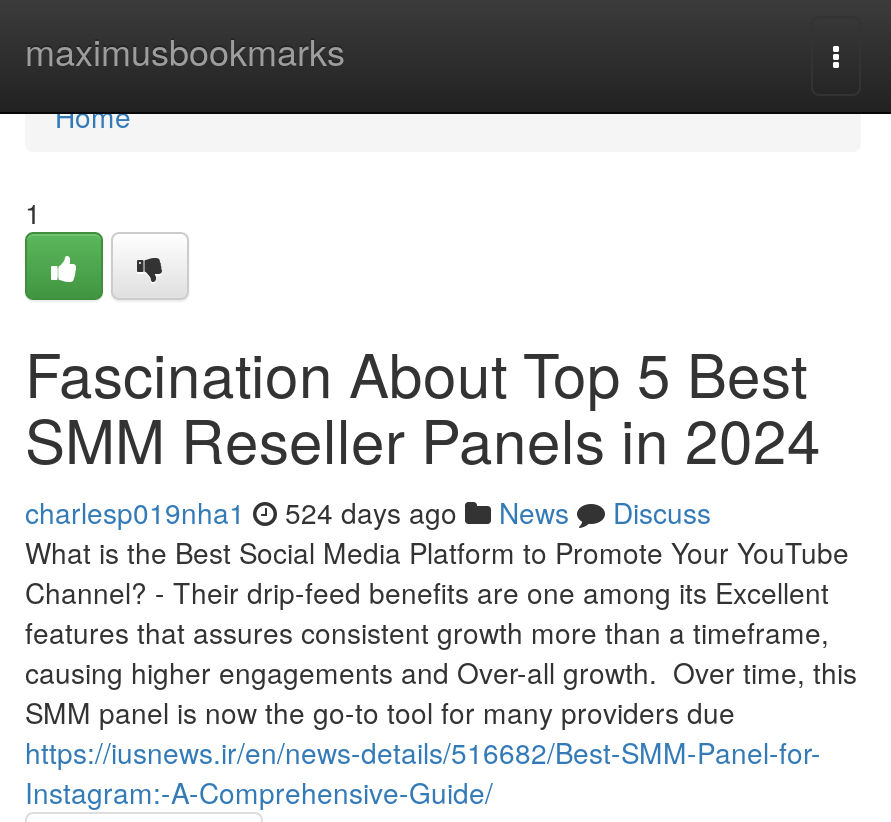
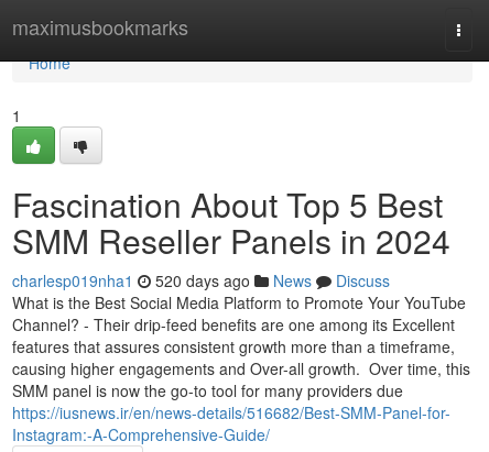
- charlesp019nha1 524 days ago News Discuss
+ charlesp019nha1 520 days ago News Discuss
